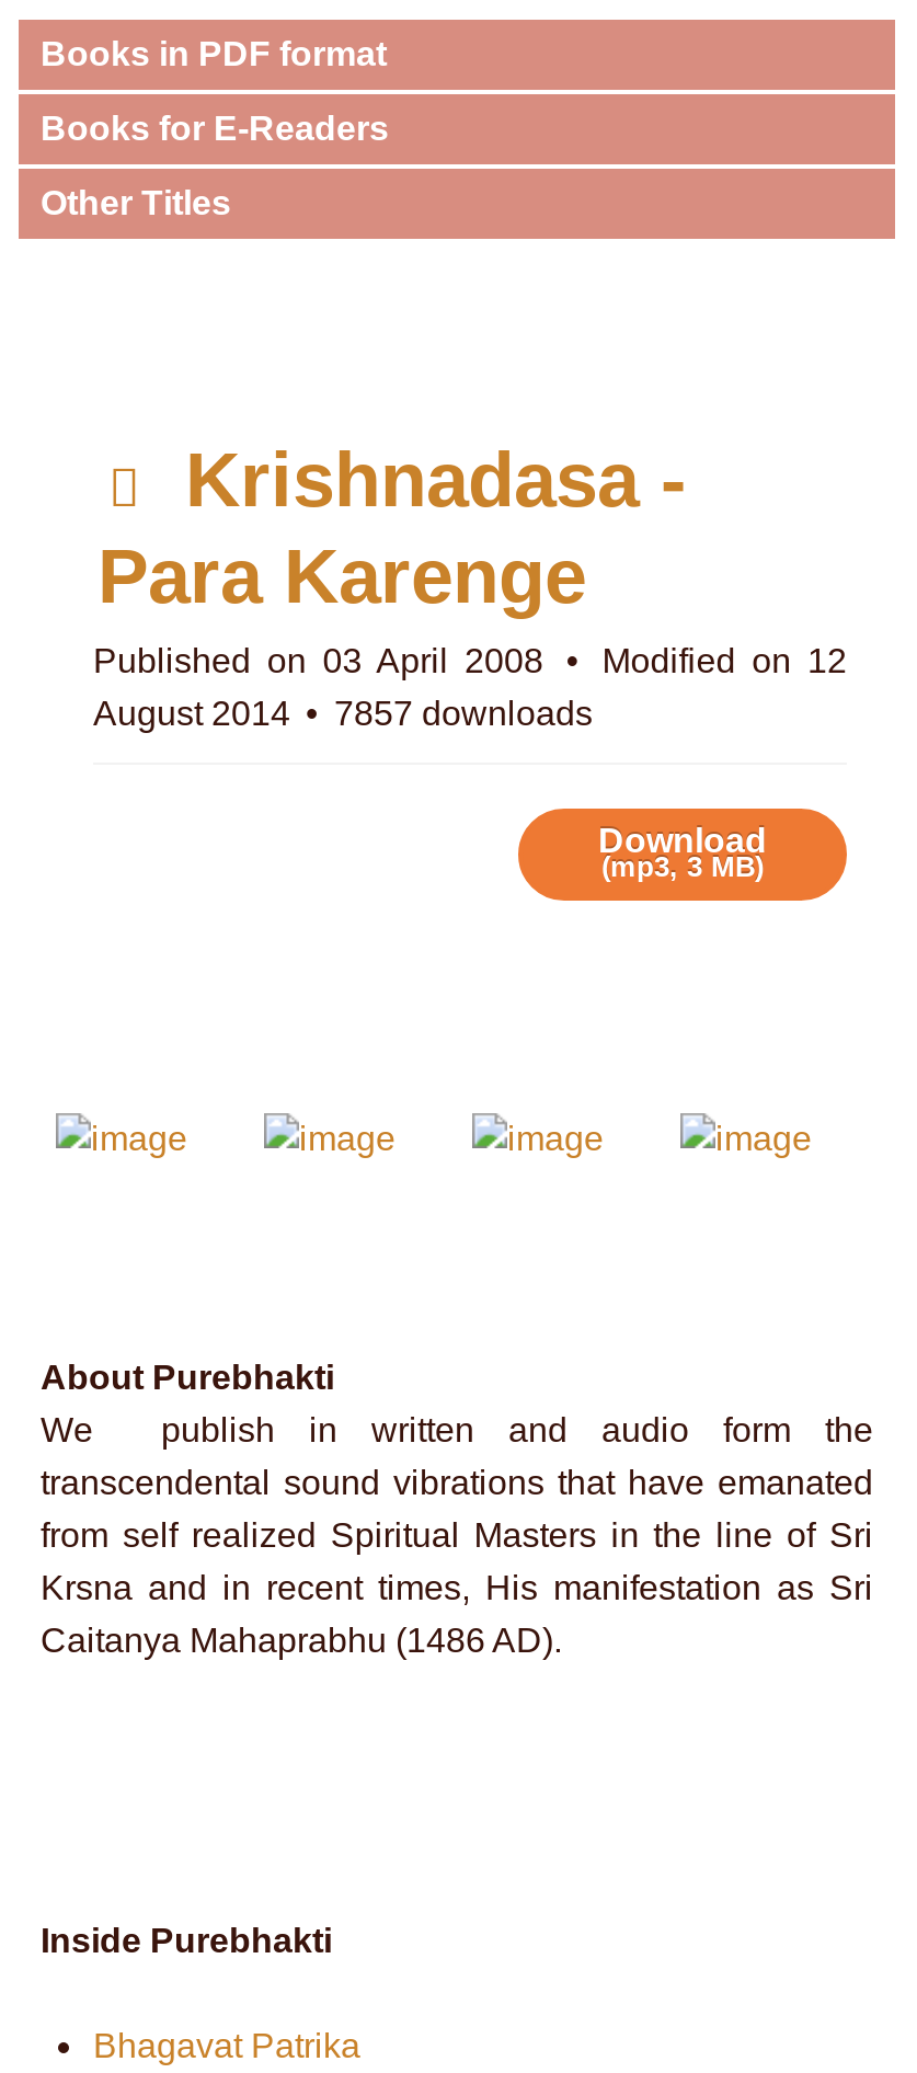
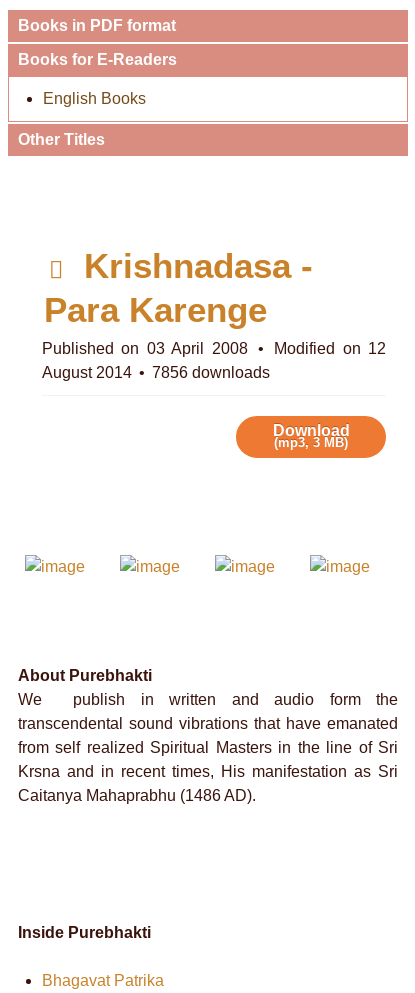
+ English Books

- August 2014 7857 downloads
+ August 2014 7856 downloads
